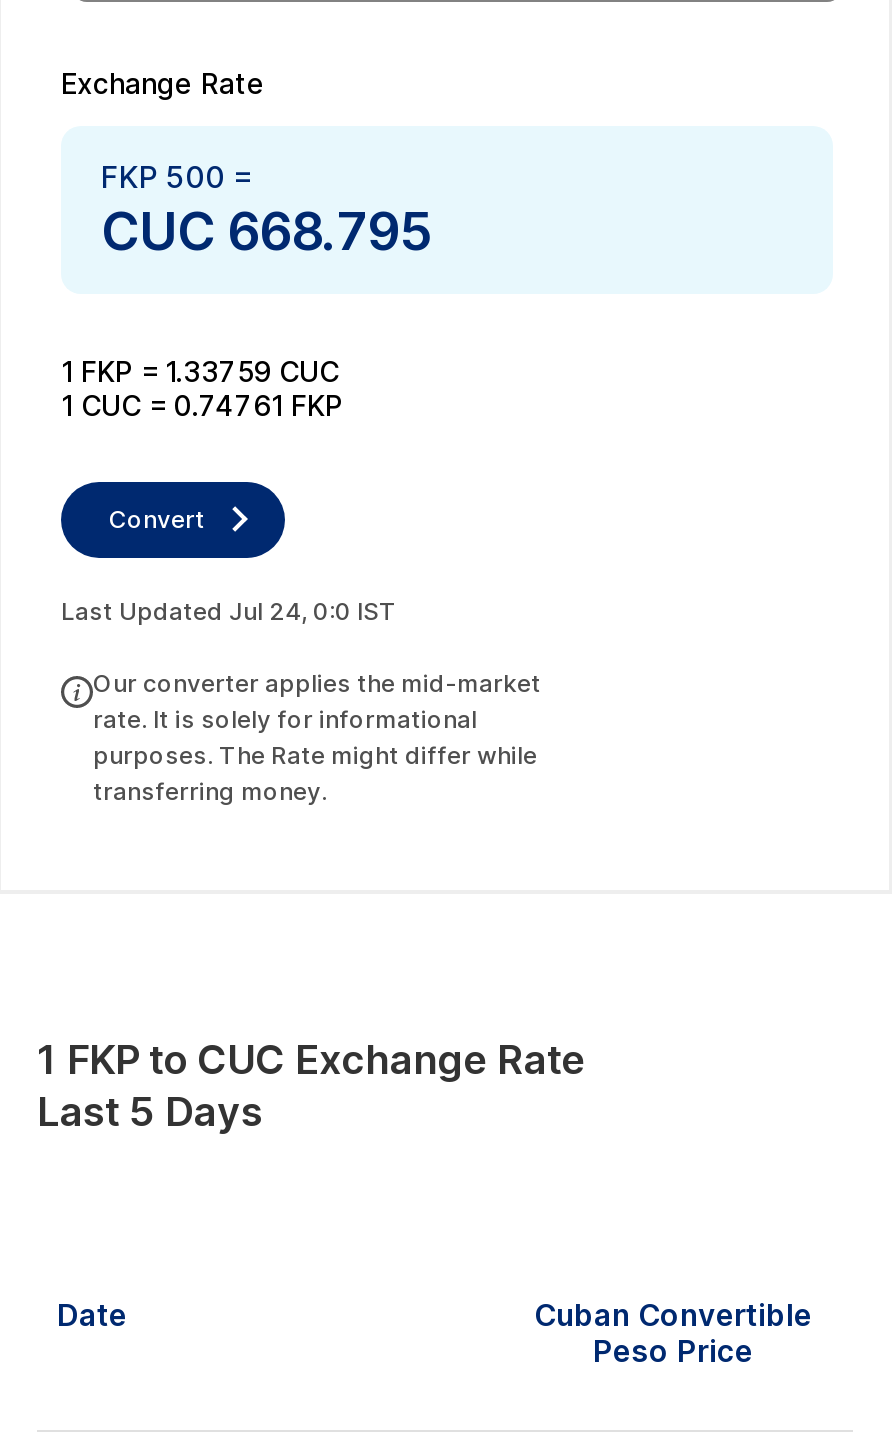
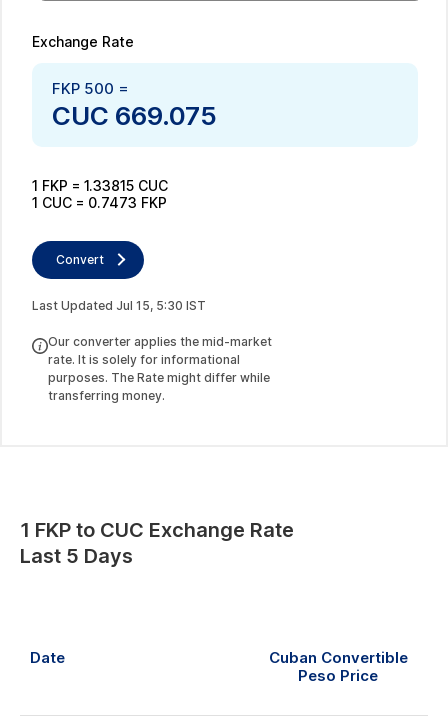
- CUC 668.795
+ CUC 669.075

- 1 FKP = 1.33759 CUC
+ 1 FKP = 1.33815 CUC

- 1 CUC = 0.74761 FKP
+ 1 CUC = 0.7473 FKP

- Last Updated Jul 24, 0:0 IST
+ Last Updated Jul 15, 5:30 IST
